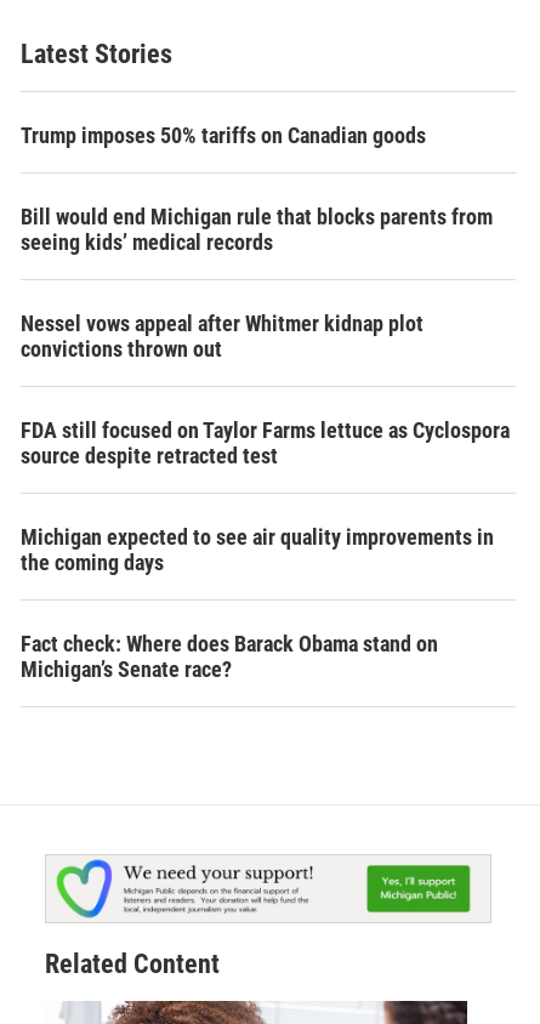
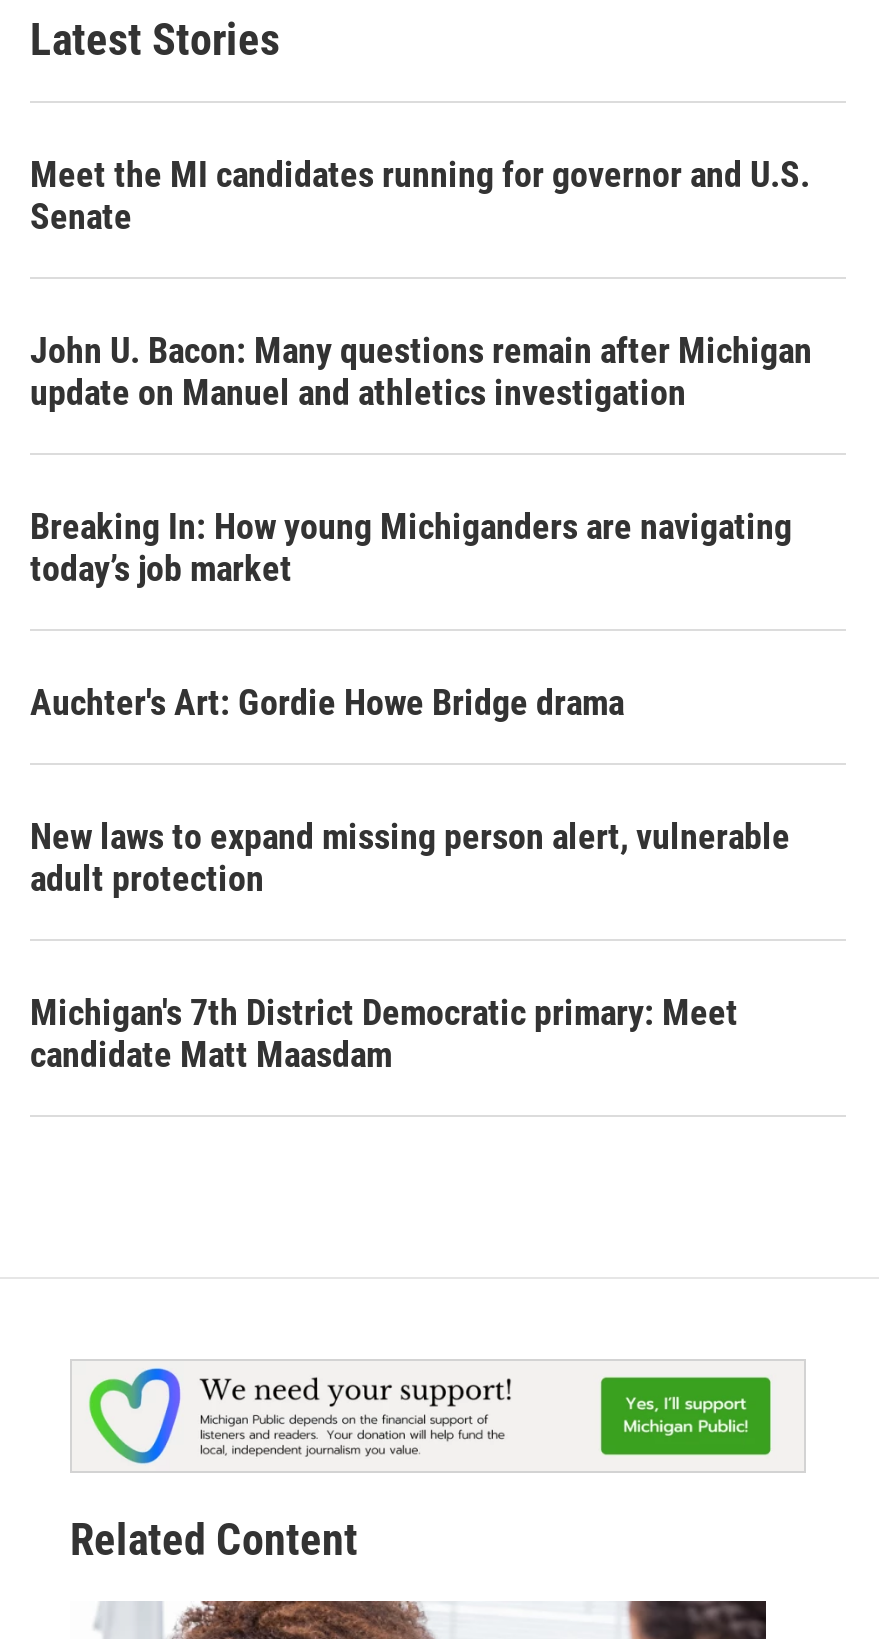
- Trump imposes 50% tariffs on Canadian goods
+ Meet the MI candidates running for governor and U.S.
+ Senate

- Bill would end Michigan rule that blocks parents from
- seeing kids’ medical records
+ John U. Bacon: Many questions remain after Michigan
+ update on Manuel and athletics investigation

- Nessel vows appeal after Whitmer kidnap plot
- convictions thrown out
+ Breaking In: How young Michiganders are navigating
+ today’s job market

- FDA still focused on Taylor Farms lettuce as Cyclospora
- source despite retracted test
+ Auchter's Art: Gordie Howe Bridge drama

- Michigan expected to see air quality improvements in
- the coming days
+ New laws to expand missing person alert, vulnerable
+ adult protection

- Fact check: Where does Barack Obama stand on
- Michigan’s Senate race?
+ Michigan's 7th District Democratic primary: Meet
+ candidate Matt Maasdam
